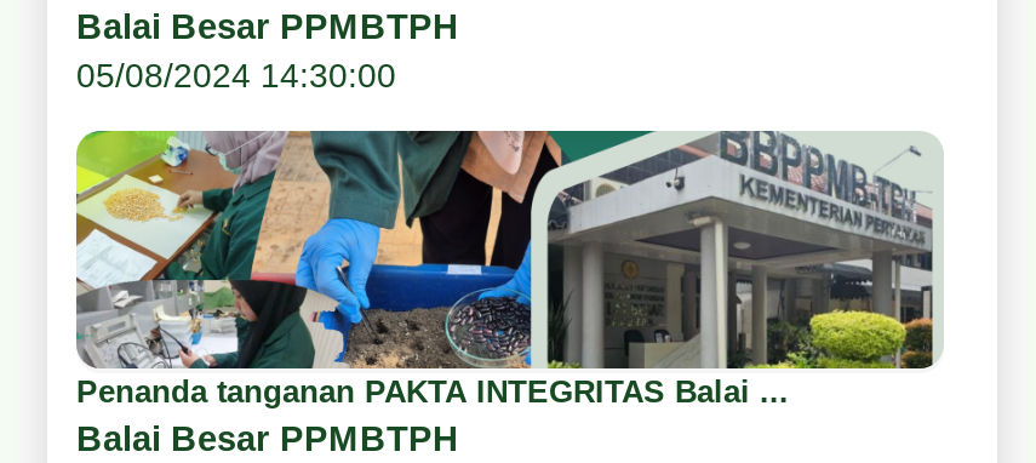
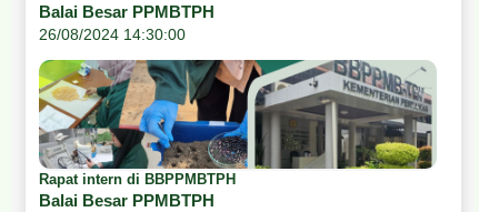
- 05/08/2024 14:30:00
+ 26/08/2024 14:30:00

- Penanda tanganan PAKTA INTEGRITAS Balai ...
+ Rapat intern di BBPPMBTPH
